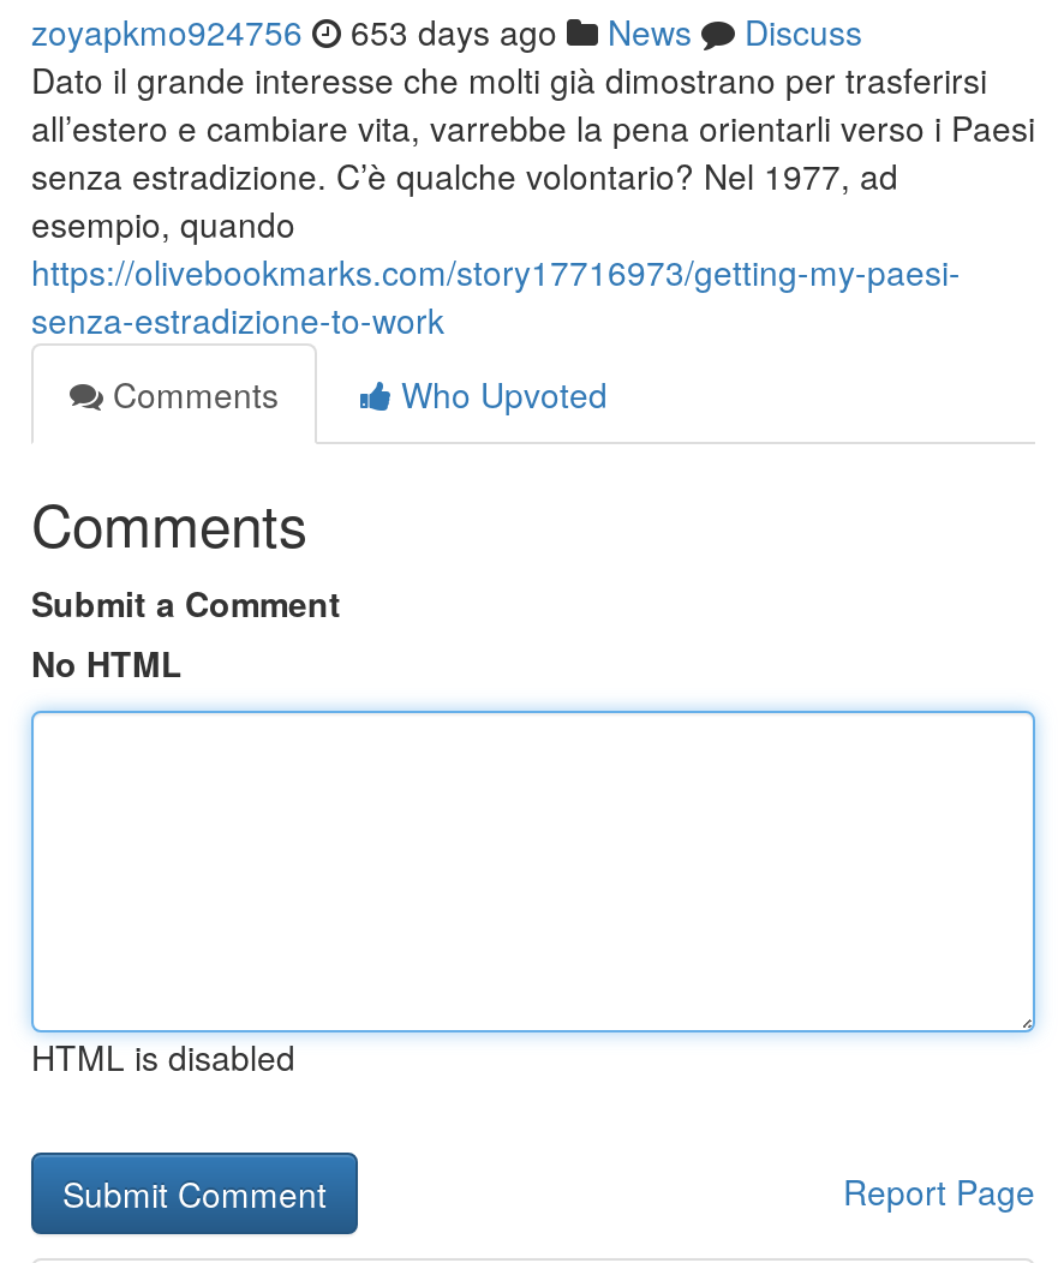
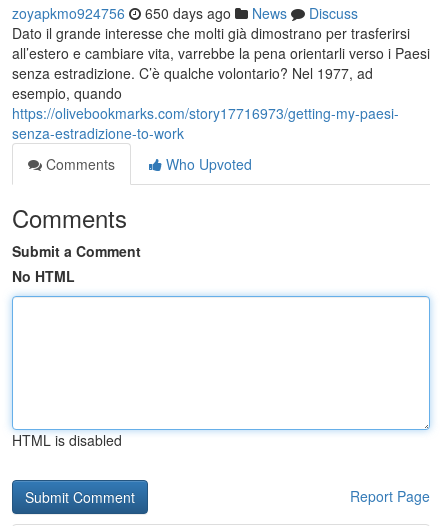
- zoyapkmo924756 653 days ago News Discuss
+ zoyapkmo924756 650 days ago News Discuss
